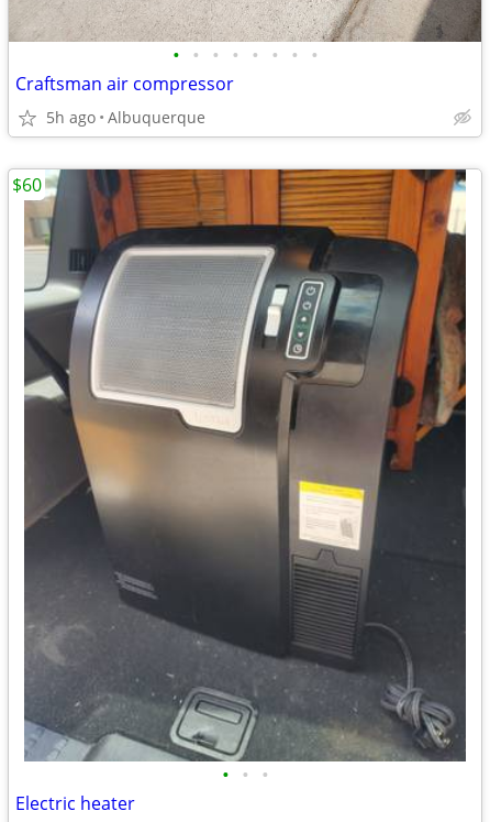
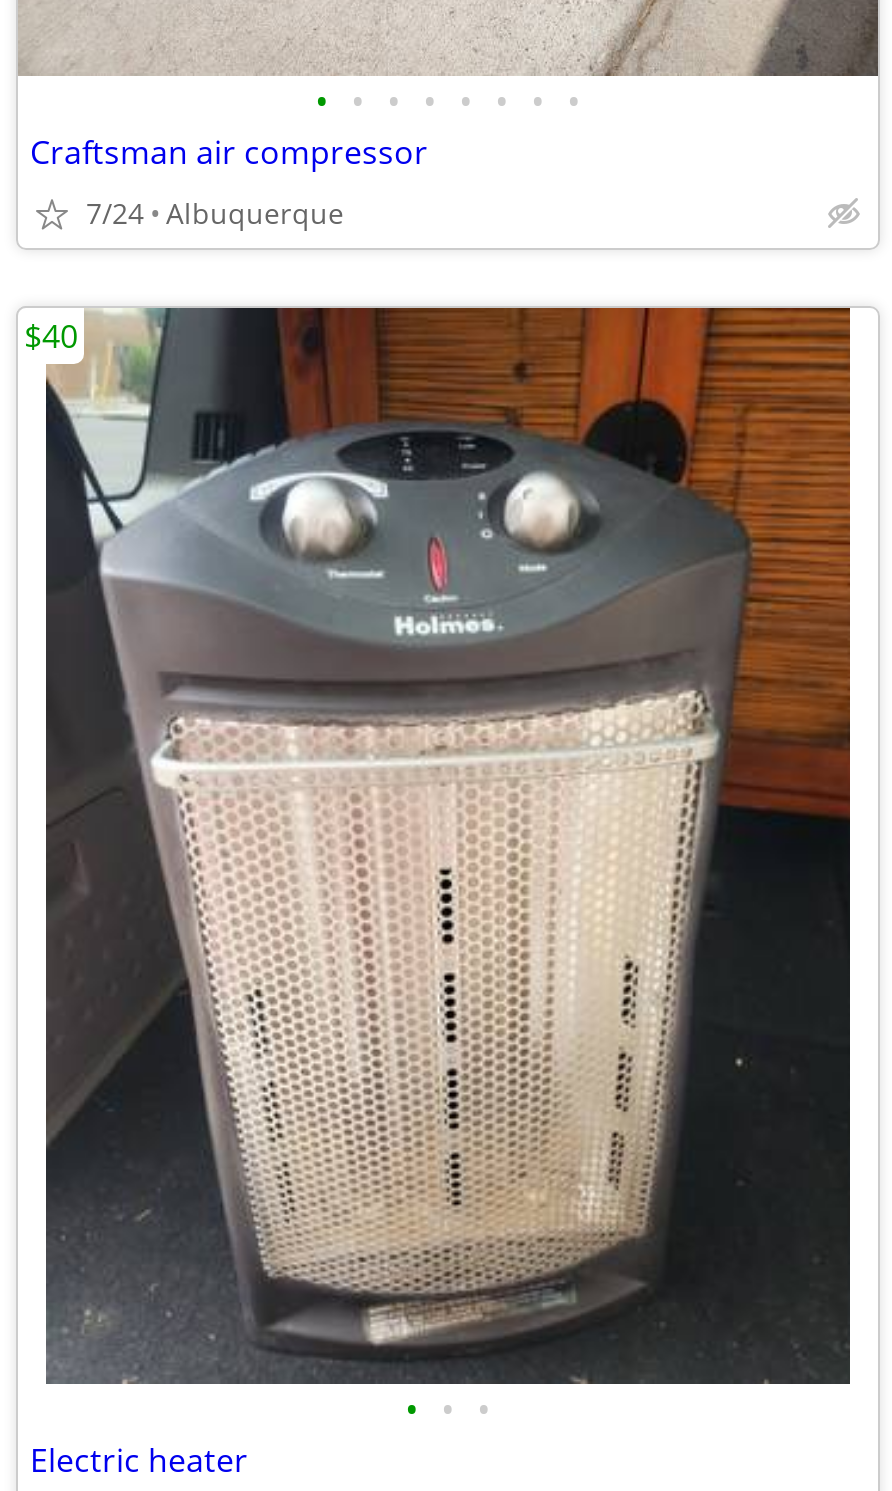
- 5h ago Albuquerque
+ 7/24 Albuquerque

- [image]
- $60
+ [image]
+ $40
